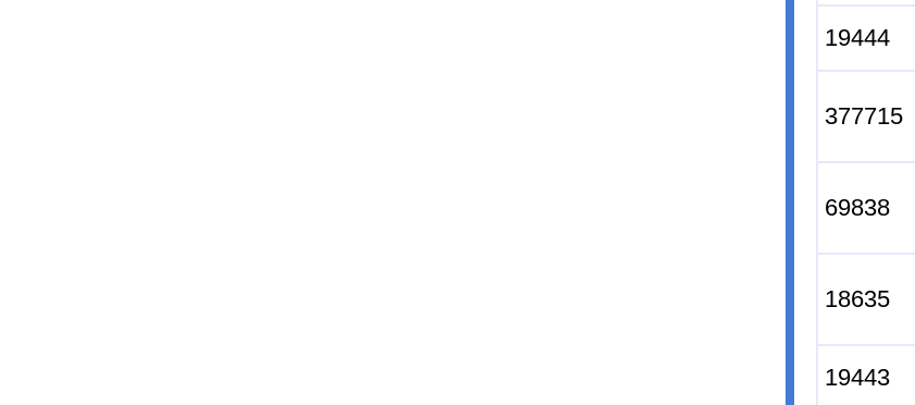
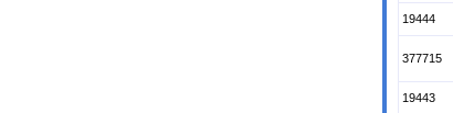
- 69838
- 18635
